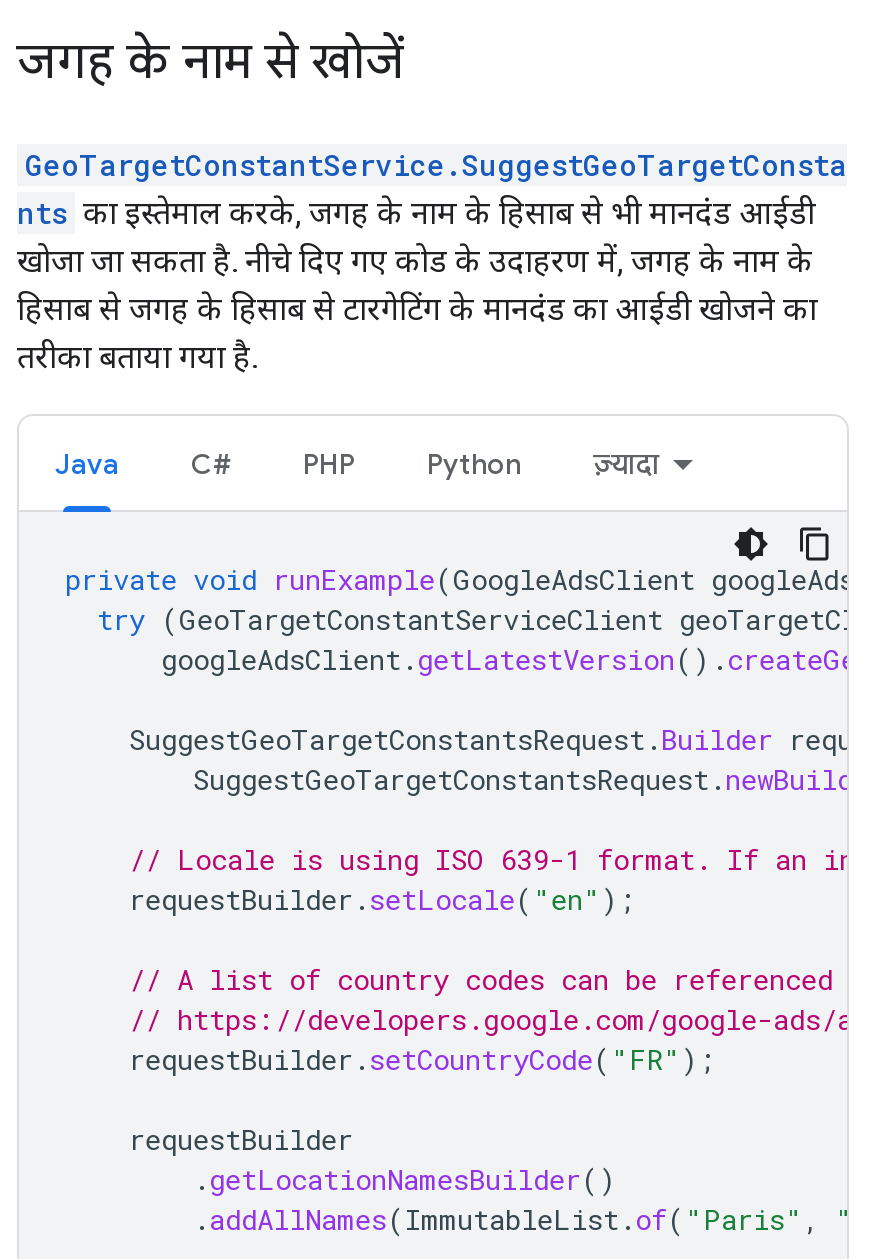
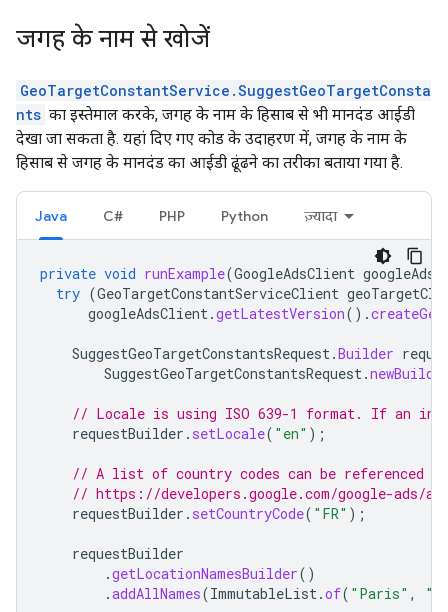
- खोजा जा सकता है. नीचे दिए गए कोड के उदाहरण में, जगह के नाम के
- हिसाब से जगह के हिसाब से टारगेटिंग के मानदंड का आईडी खोजने का
- तरीका बताया गया है.
+ देखा जा सकता है. यहां दिए गए कोड के उदाहरण में, जगह के नाम के
+ हिसाब से जगह के मानदंड का आईडी ढूंढने का तरीका बताया गया है.
